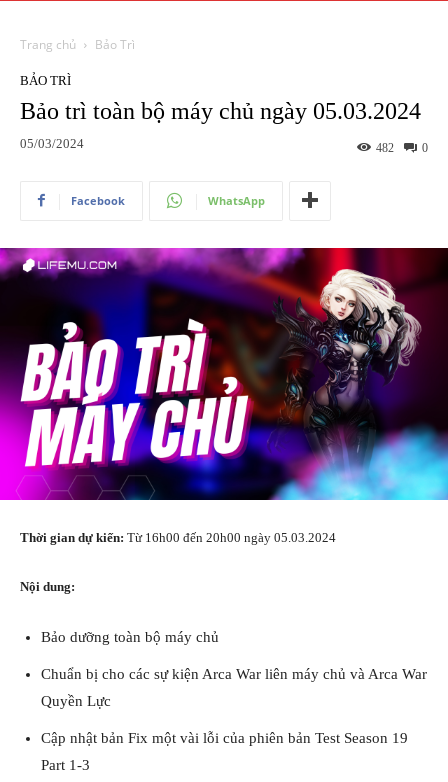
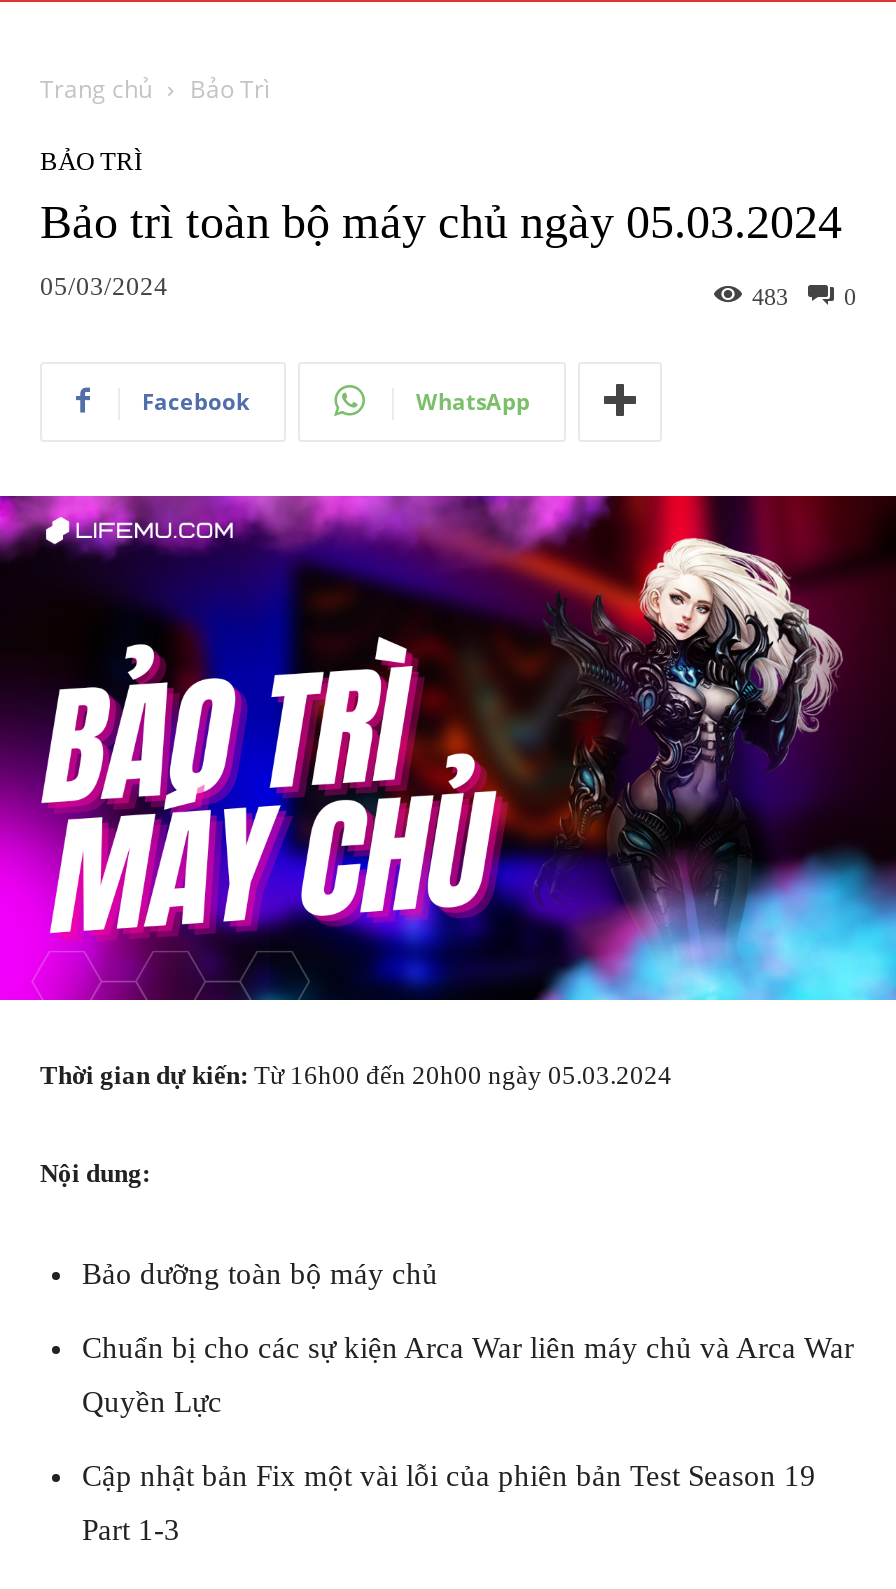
- 482 0
+ 483 0
